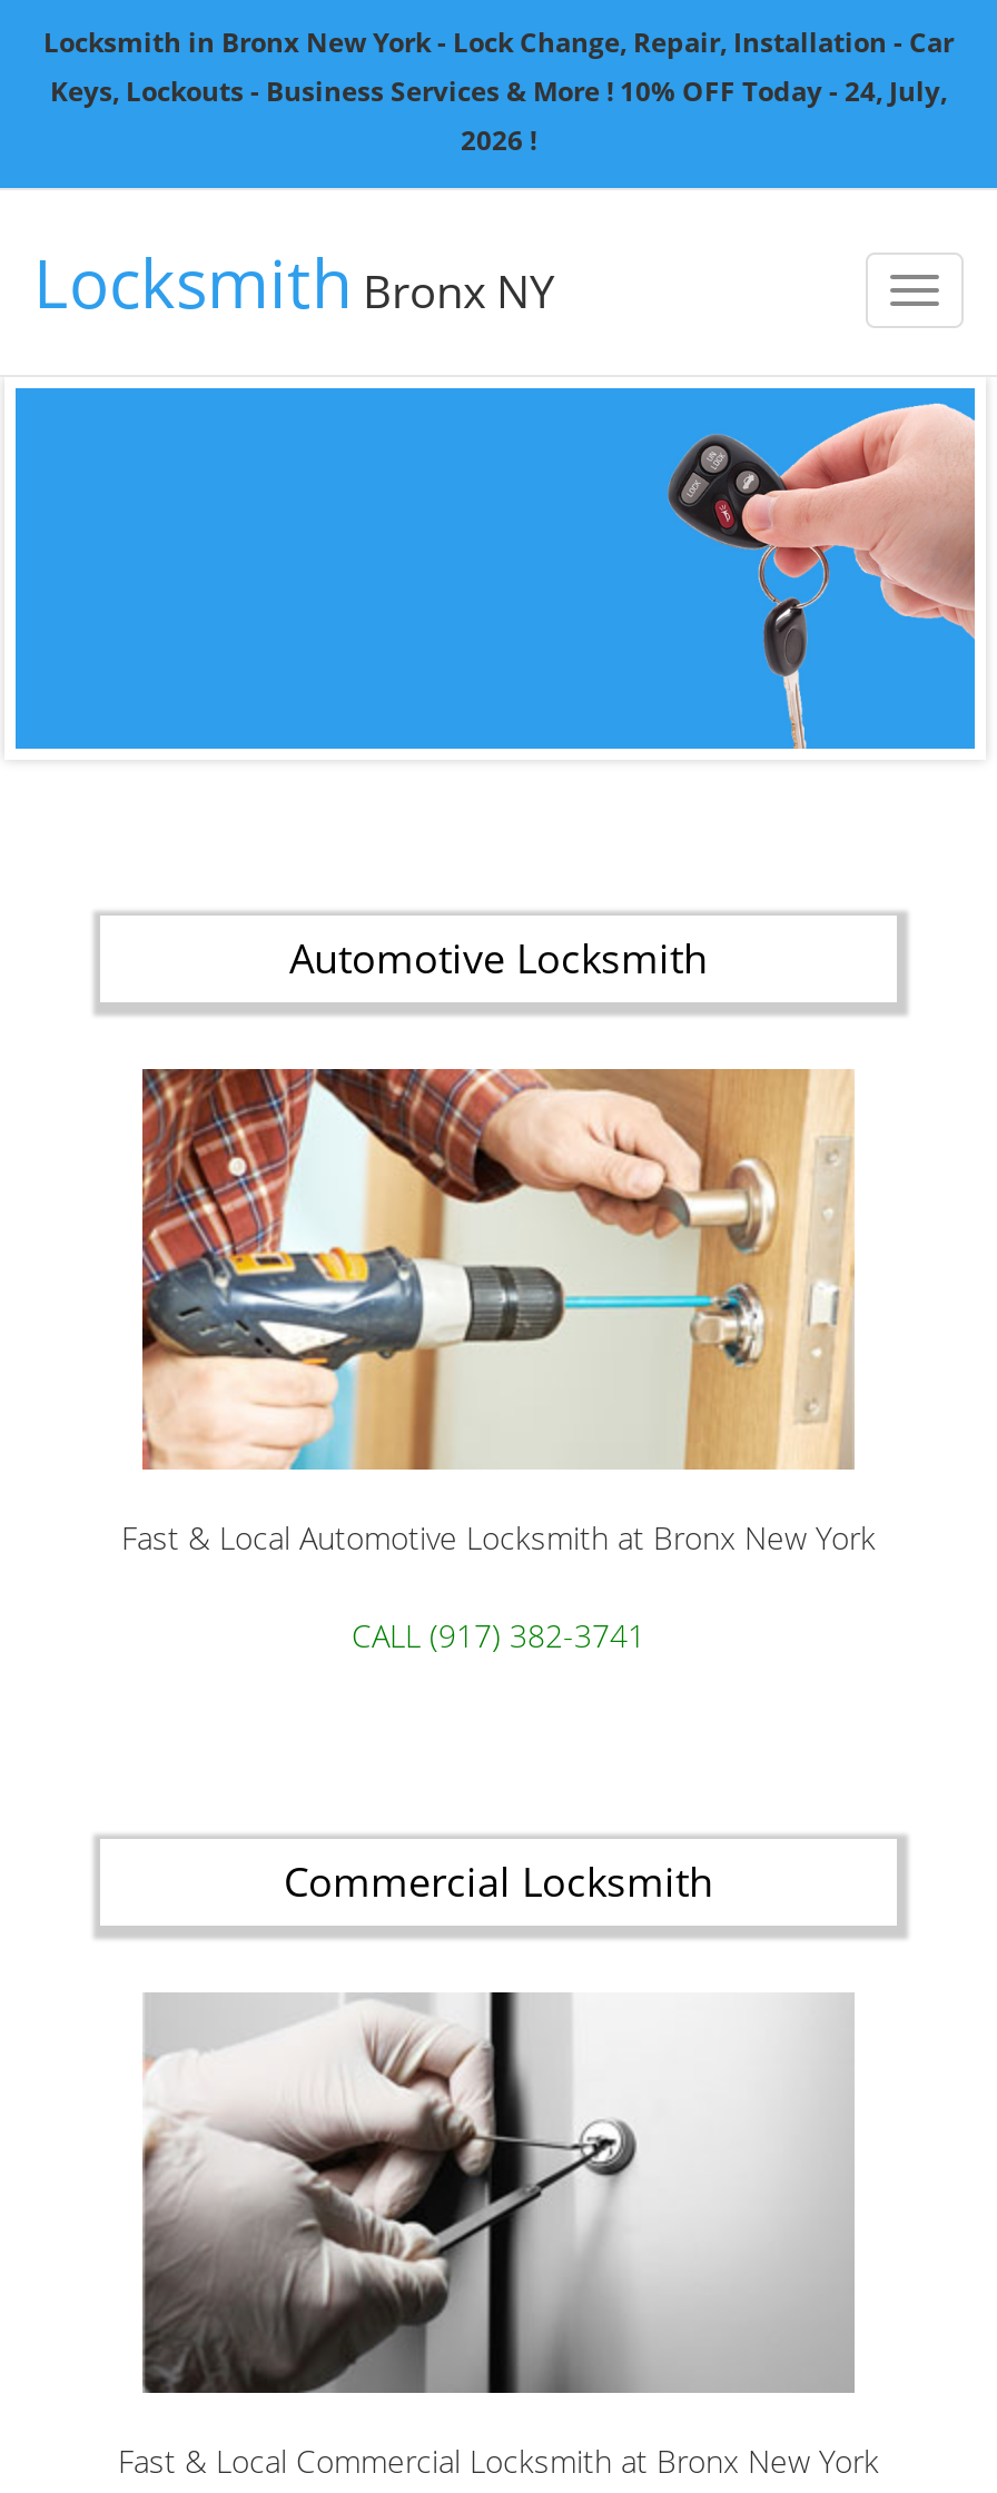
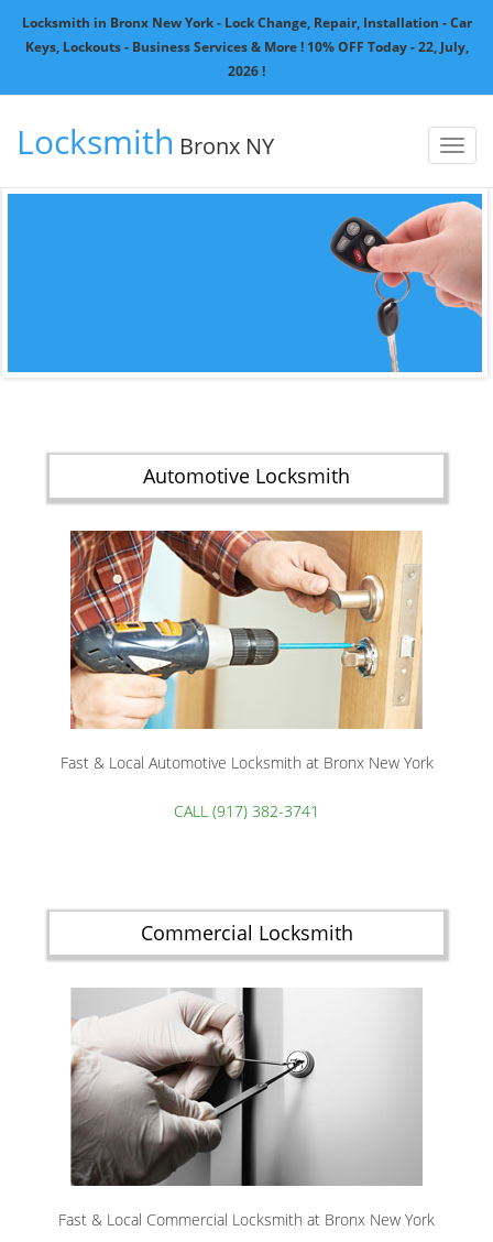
- Keys, Lockouts - Business Services & More ! 10% OFF Today - 24, July,
+ Keys, Lockouts - Business Services & More ! 10% OFF Today - 22, July,
